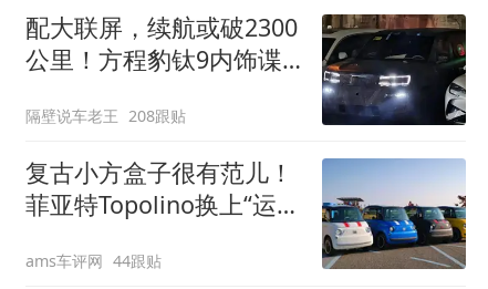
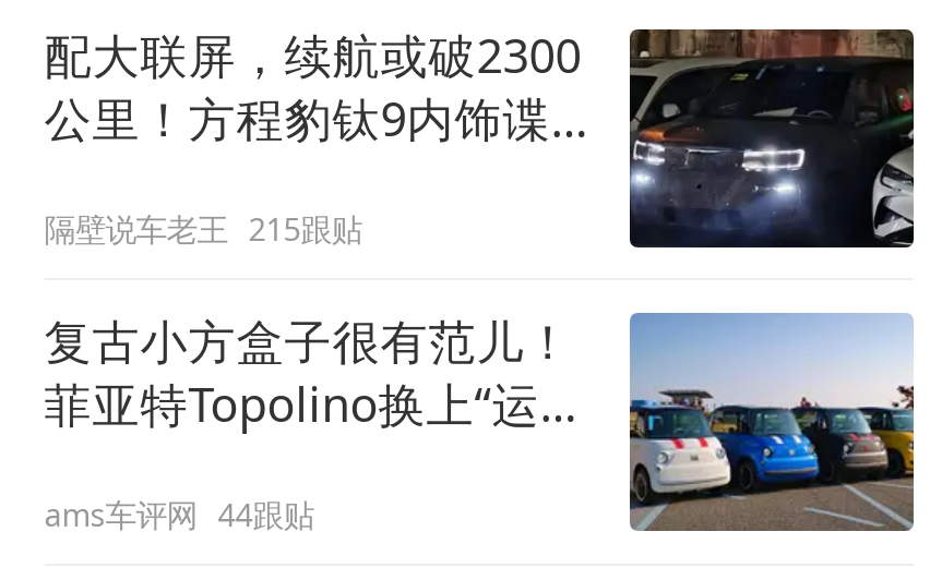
- 隔壁说车老王 208跟贴
+ 隔壁说车老王 215跟贴
